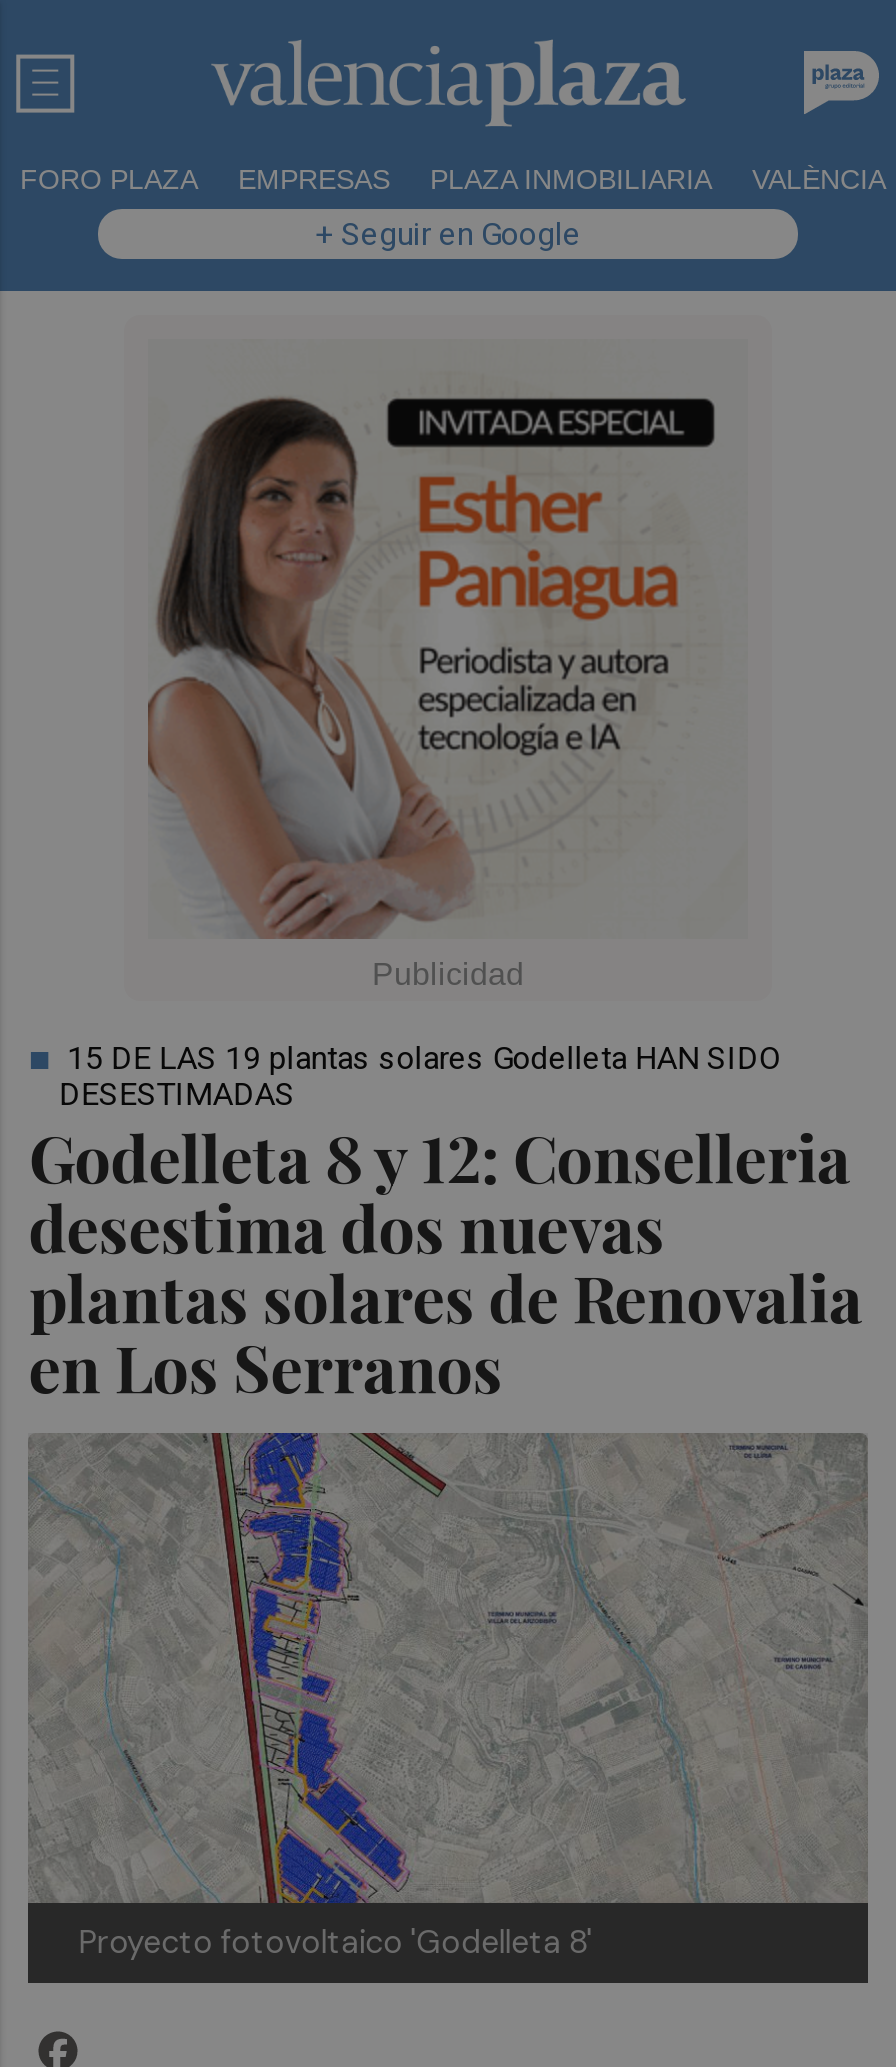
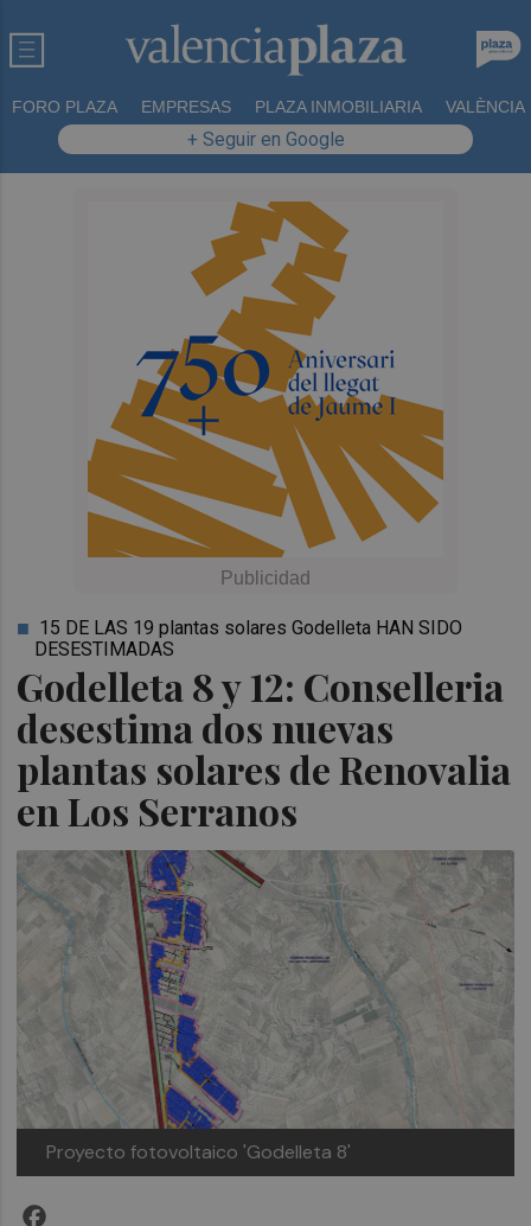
- [image]
+ [image]
